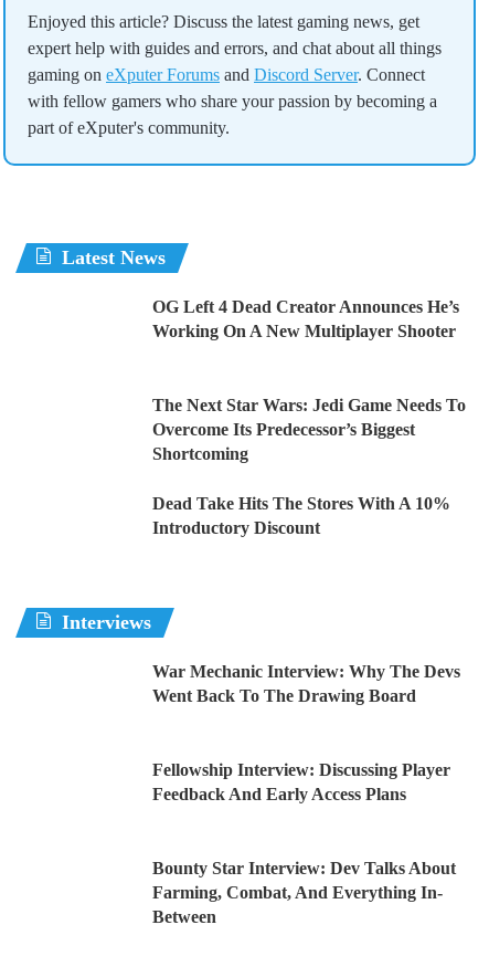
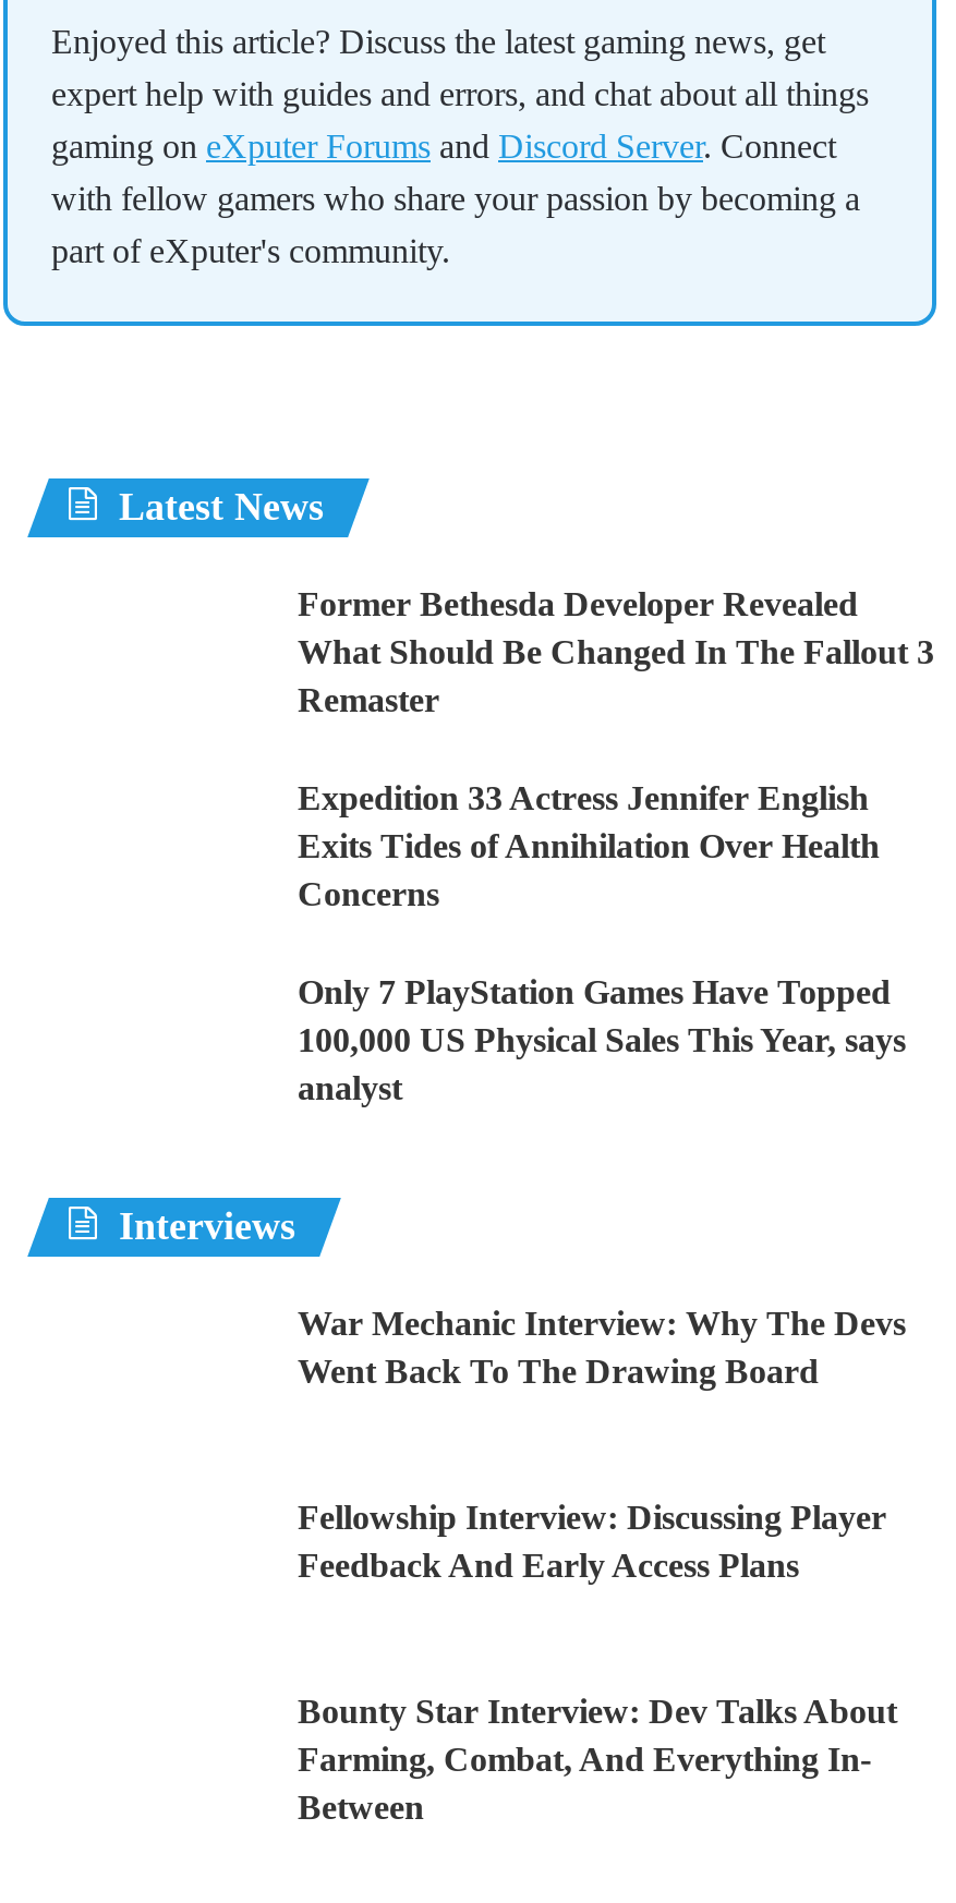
- OG Left 4 Dead Creator Announces He’s
- Working On A New Multiplayer Shooter
+ Former Bethesda Developer Revealed
+ What Should Be Changed In The Fallout 3
+ Remaster

- The Next Star Wars: Jedi Game Needs To
- Overcome Its Predecessor’s Biggest
- Shortcoming
+ Expedition 33 Actress Jennifer English
+ Exits Tides of Annihilation Over Health
+ Concerns

- Dead Take Hits The Stores With A 10%
- Introductory Discount
+ Only 7 PlayStation Games Have Topped
+ 100,000 US Physical Sales This Year, says
+ analyst
